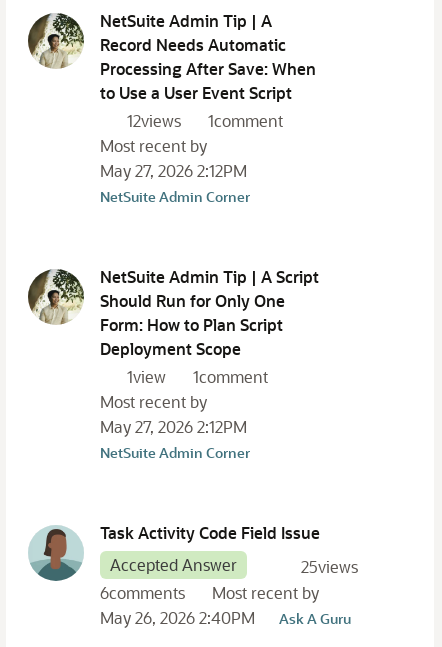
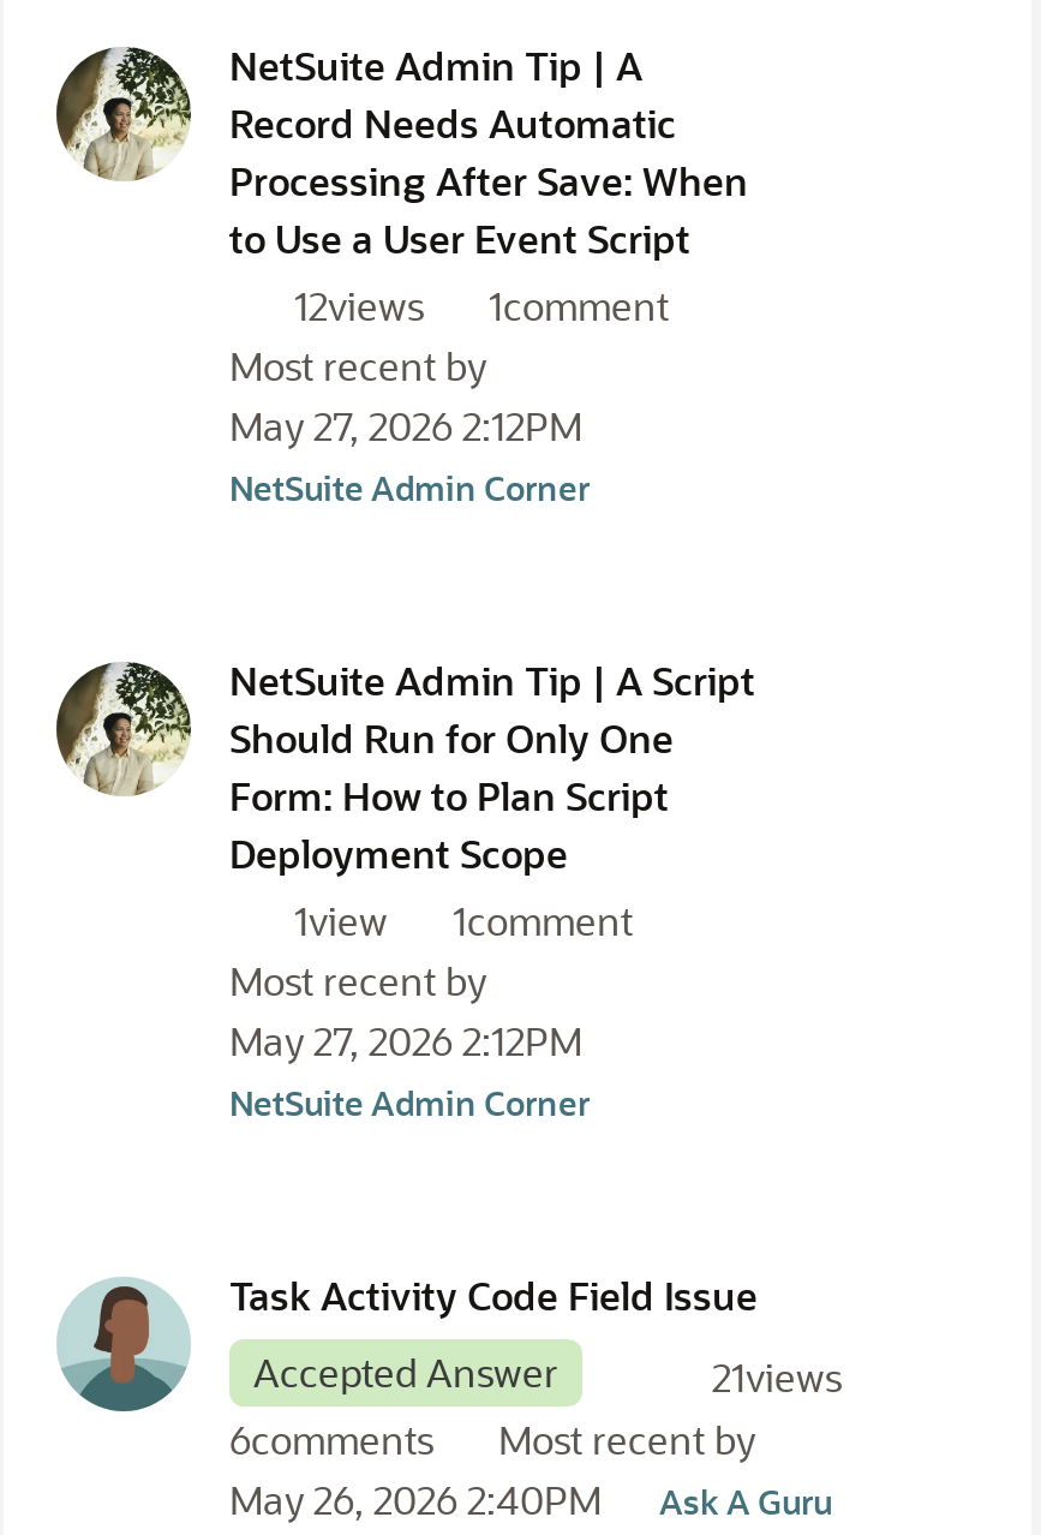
- 25views
+ 21views
